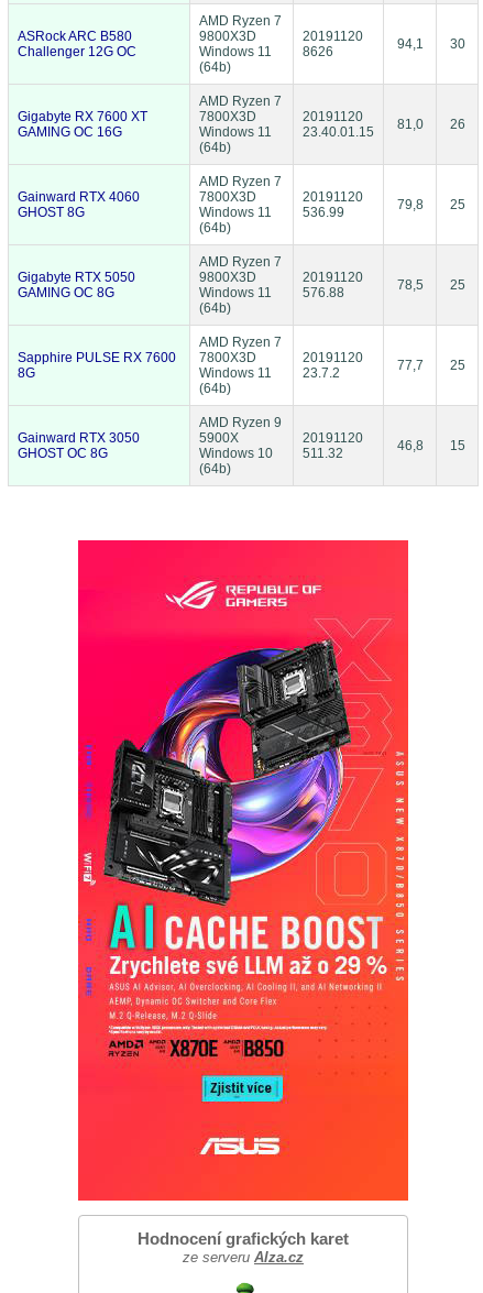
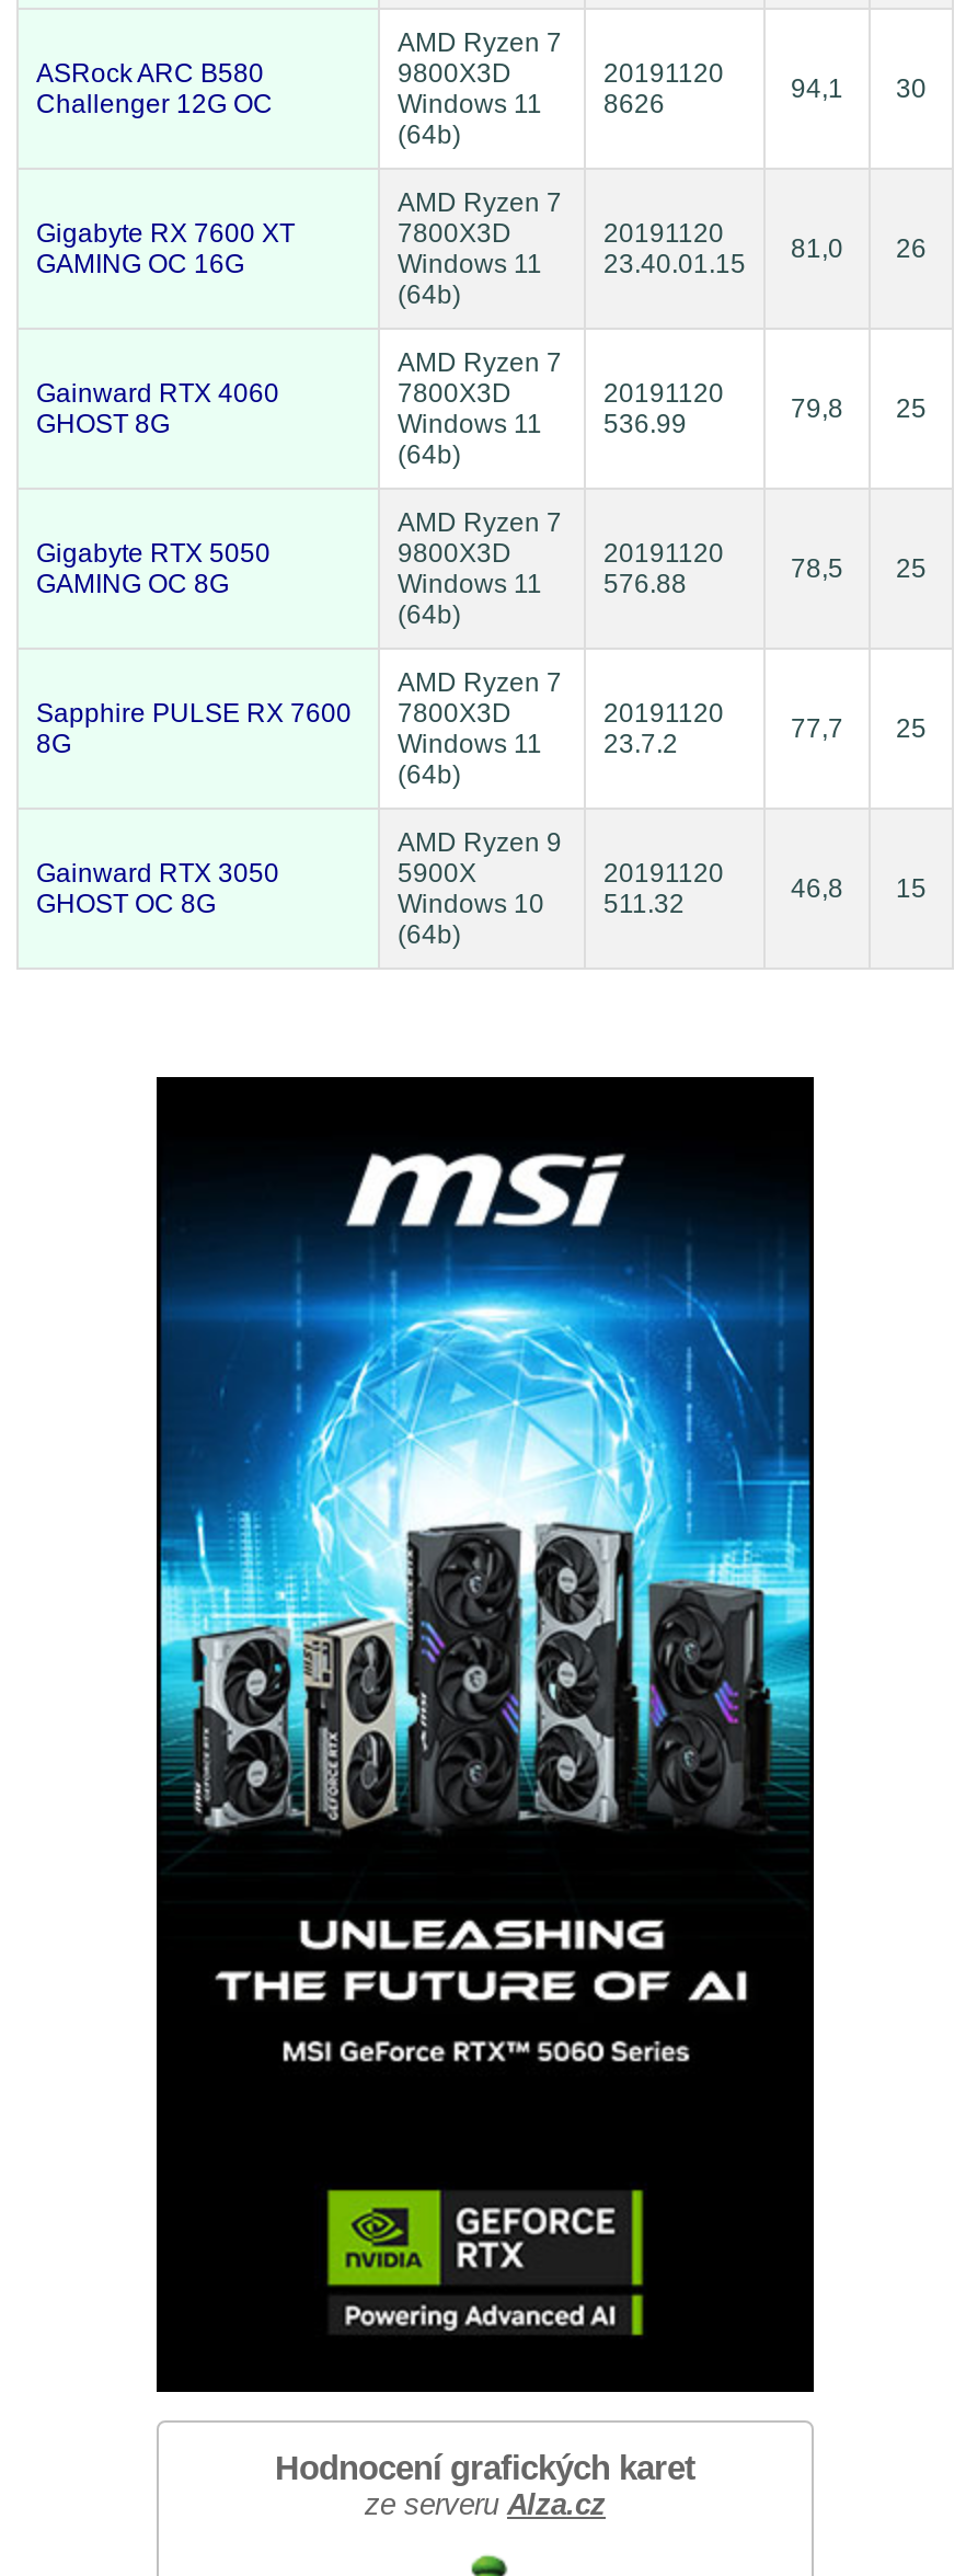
- [image]
+ [image]
